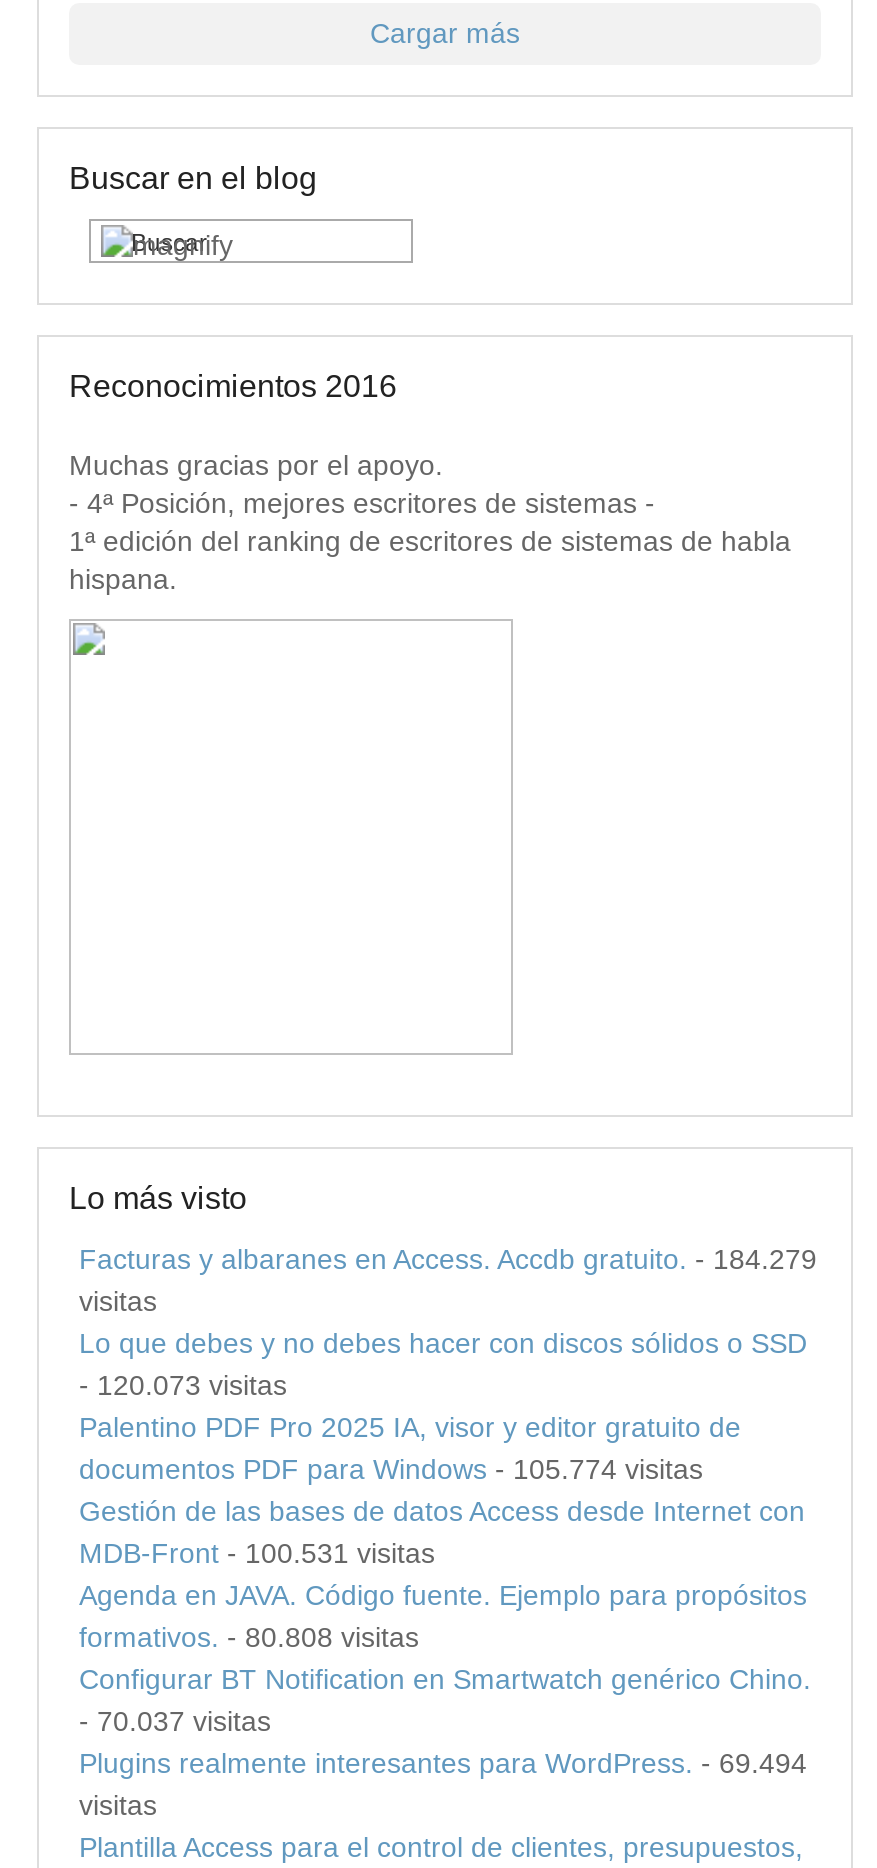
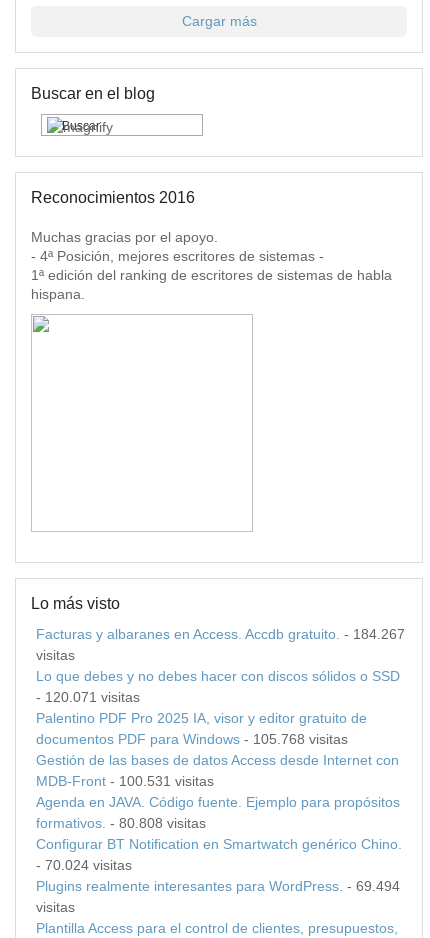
- Facturas y albaranes en Access. Accdb gratuito. - 184.279
+ Facturas y albaranes en Access. Accdb gratuito. - 184.267

- - 120.073 visitas
+ - 120.071 visitas

- documentos PDF para Windows - 105.774 visitas
+ documentos PDF para Windows - 105.768 visitas

- - 70.037 visitas
+ - 70.024 visitas
